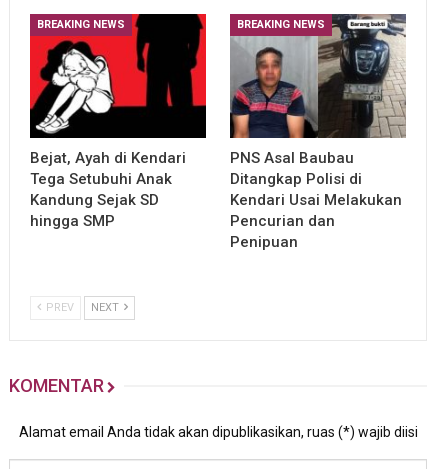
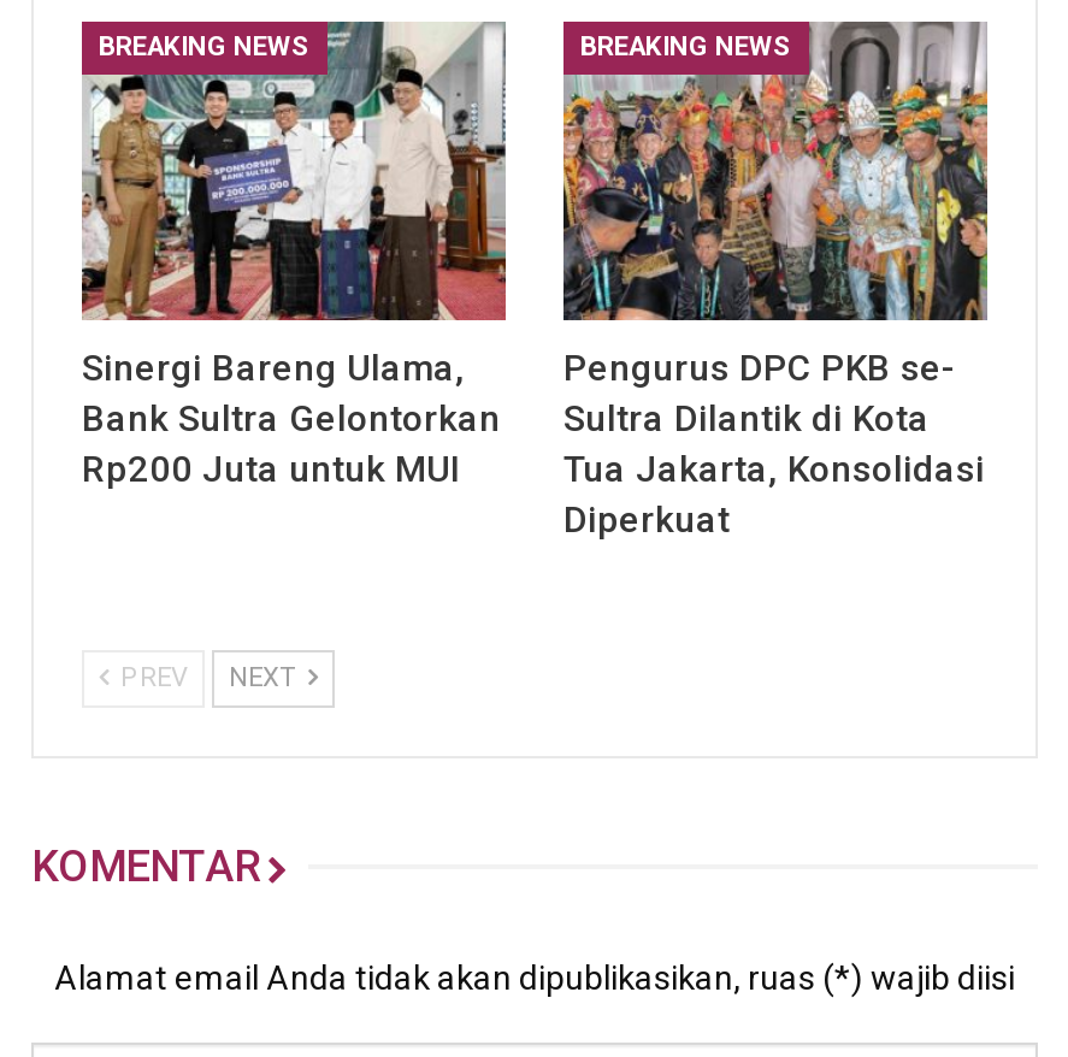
- [image]
- Bejat, Ayah di Kendari
- Tega Setubuhi Anak
- Kandung Sejak SD
- hingga SMP
+ [image]
+ Sinergi Bareng Ulama,
+ Bank Sultra Gelontorkan
+ Rp200 Juta untuk MUI

- [image]
- PNS Asal Baubau
- Ditangkap Polisi di
- Kendari Usai Melakukan
- Pencurian dan
- Penipuan
+ [image]
+ Pengurus DPC PKB se-
+ Sultra Dilantik di Kota
+ Tua Jakarta, Konsolidasi
+ Diperkuat
